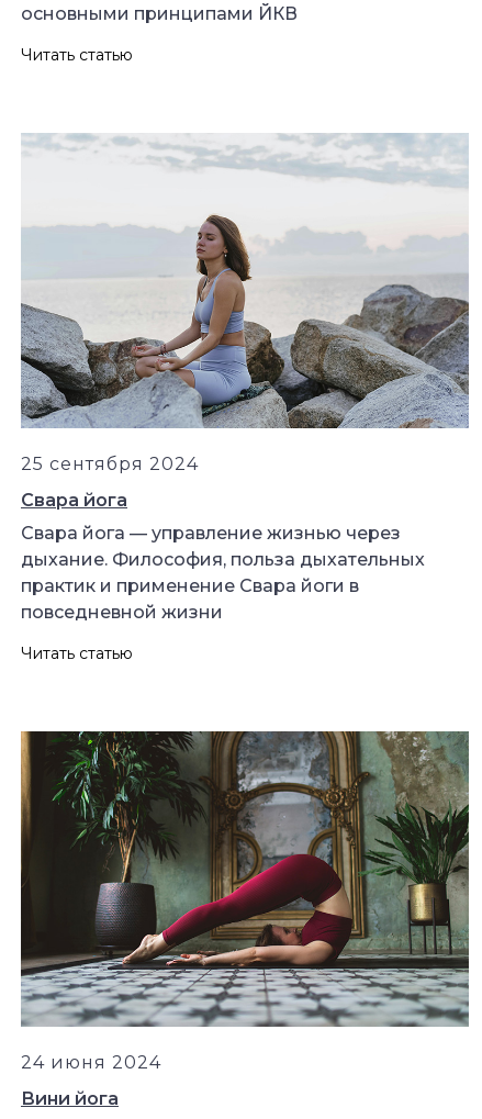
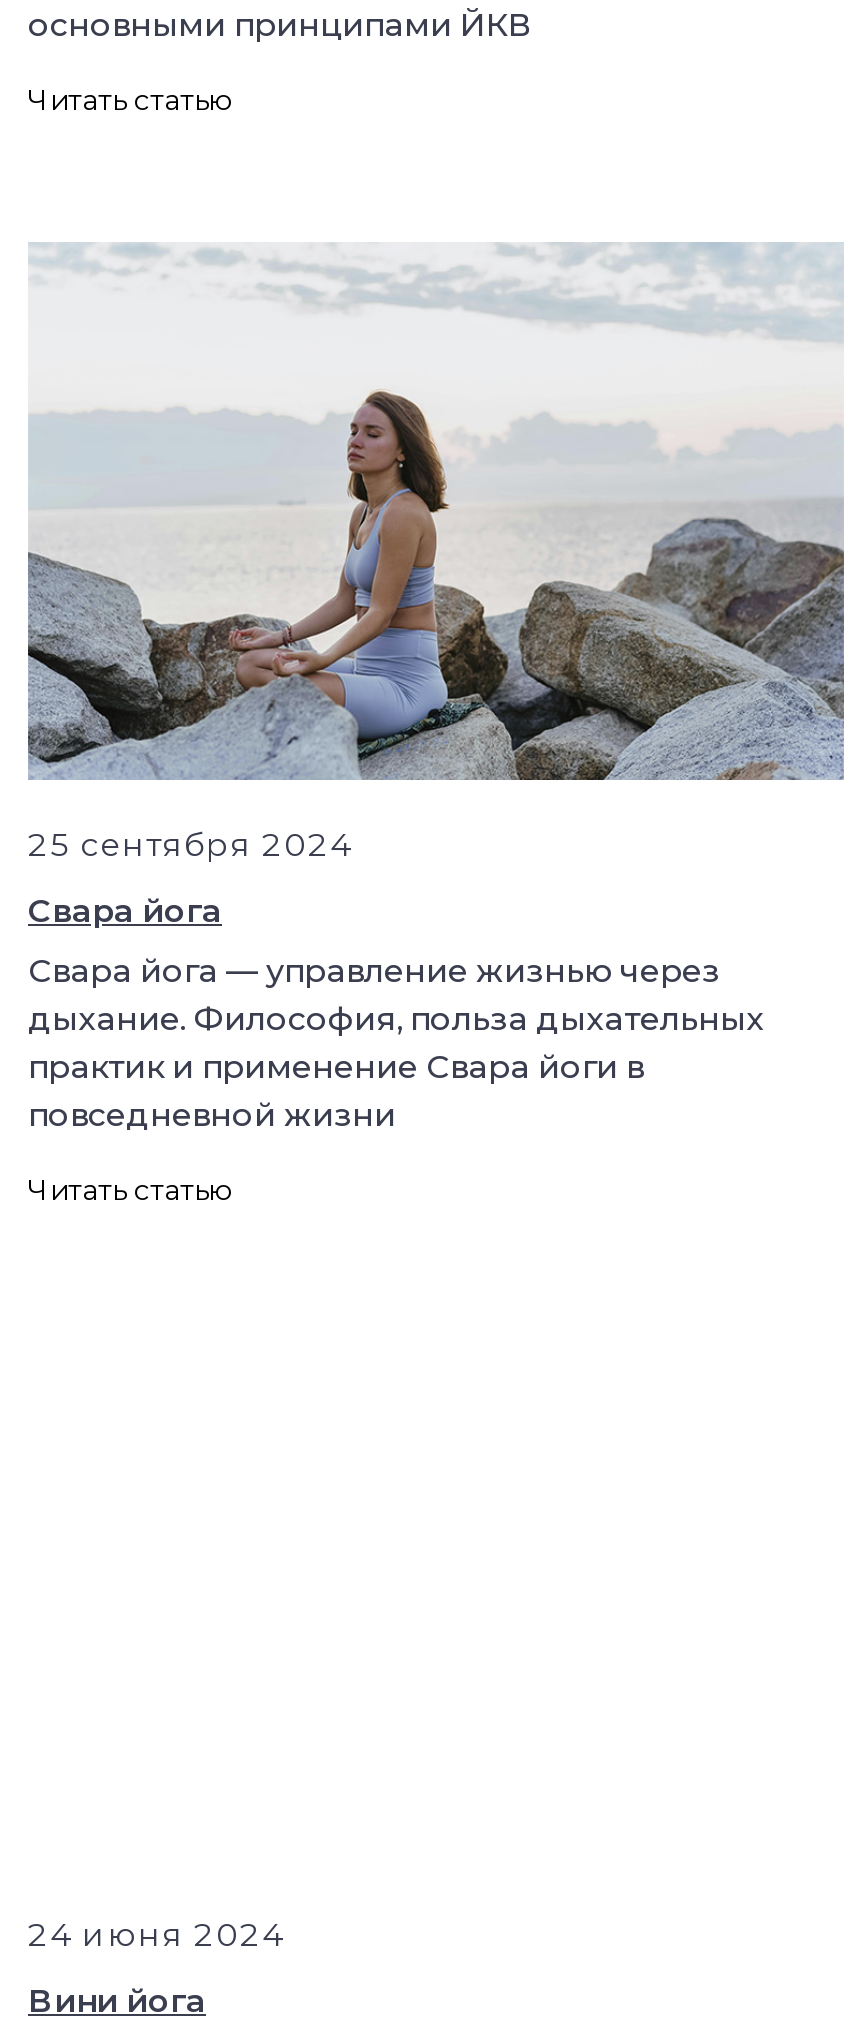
- [image]
